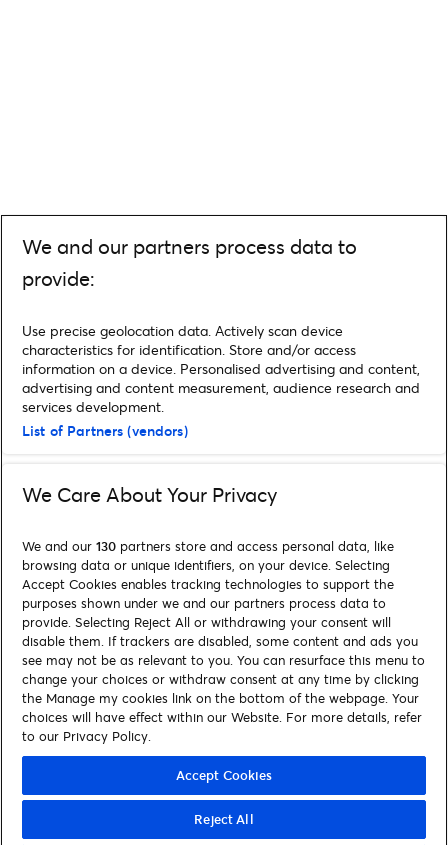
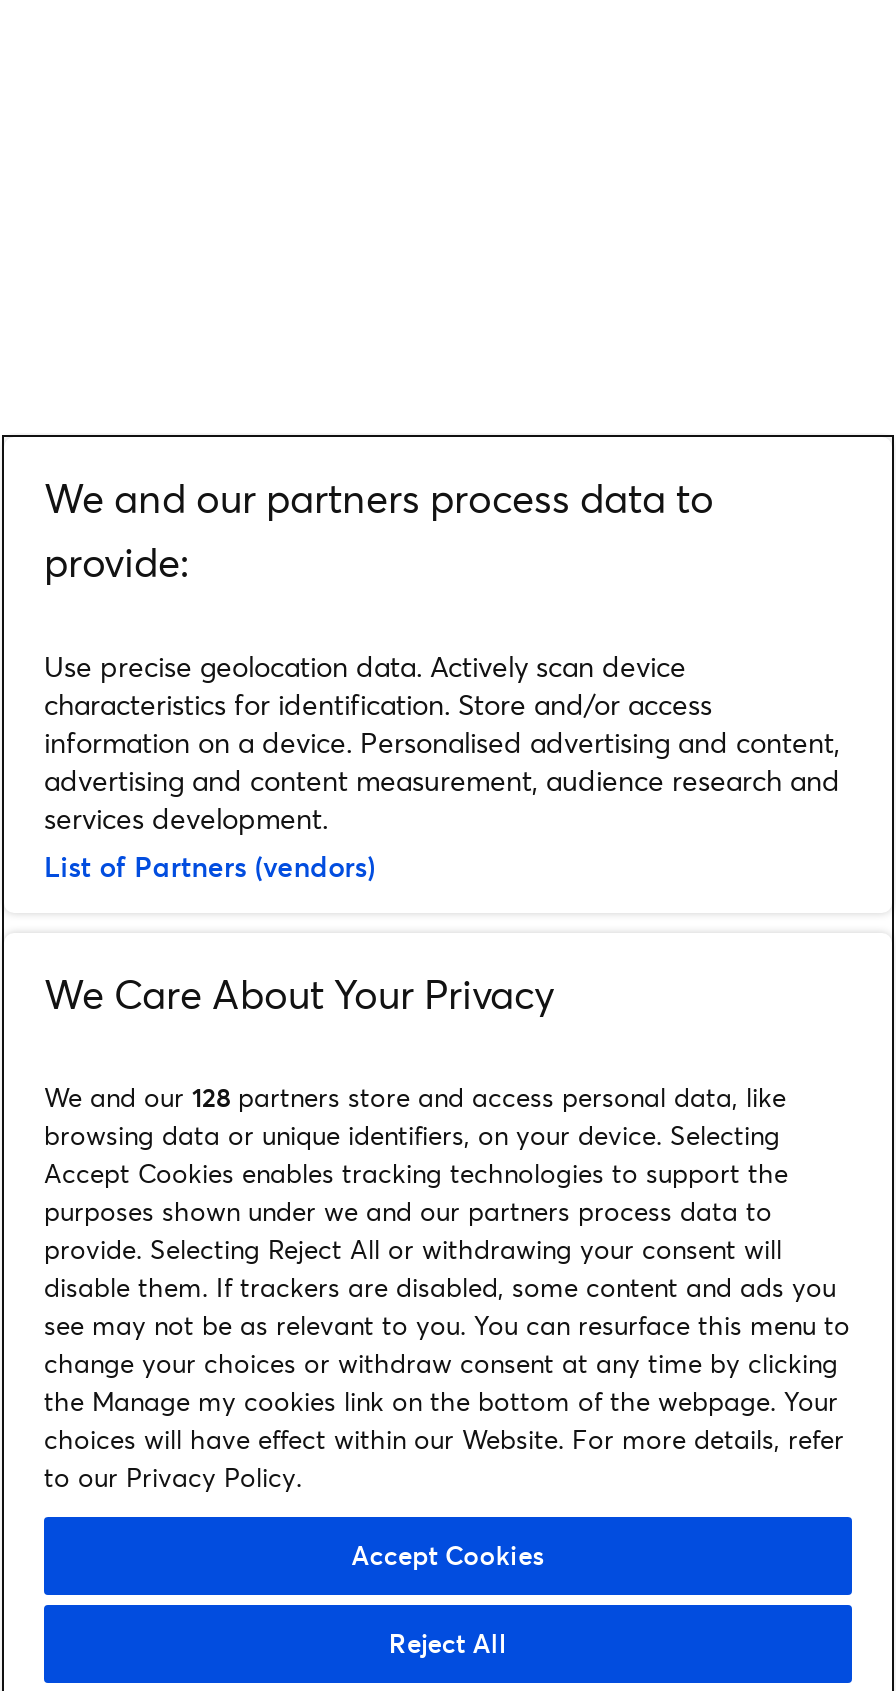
- We and our 130 partners store and access personal data, like
+ We and our 128 partners store and access personal data, like
